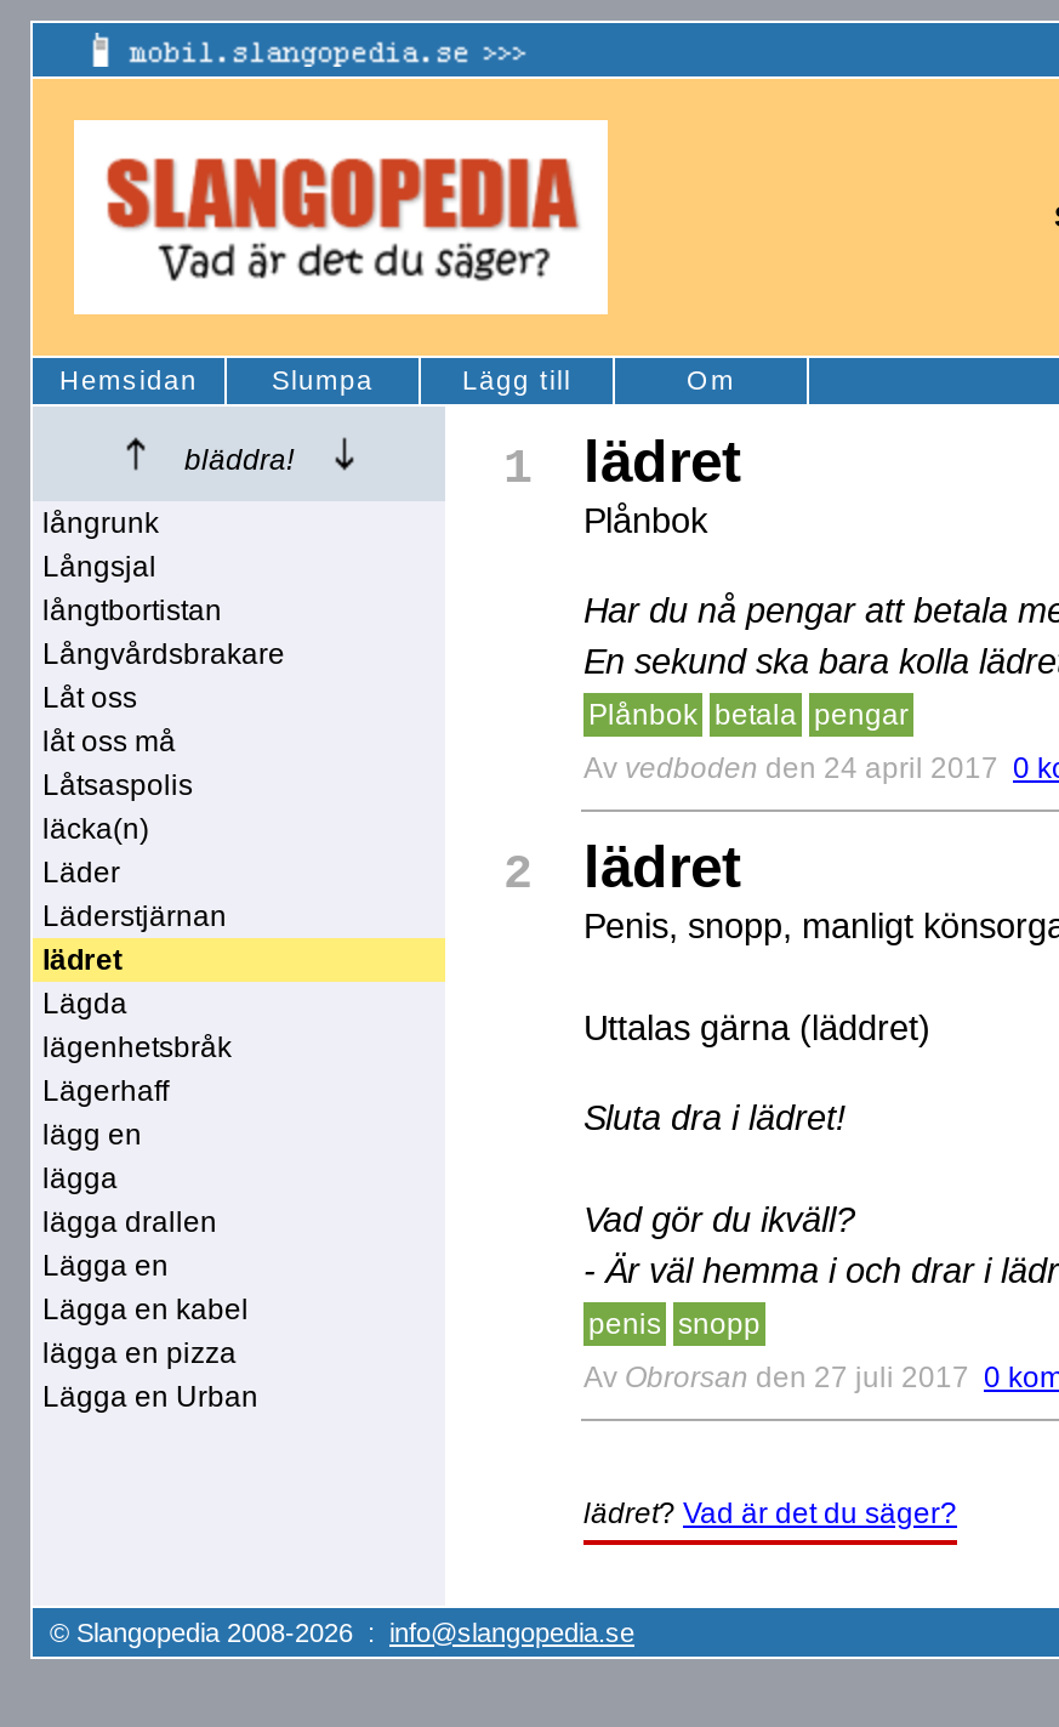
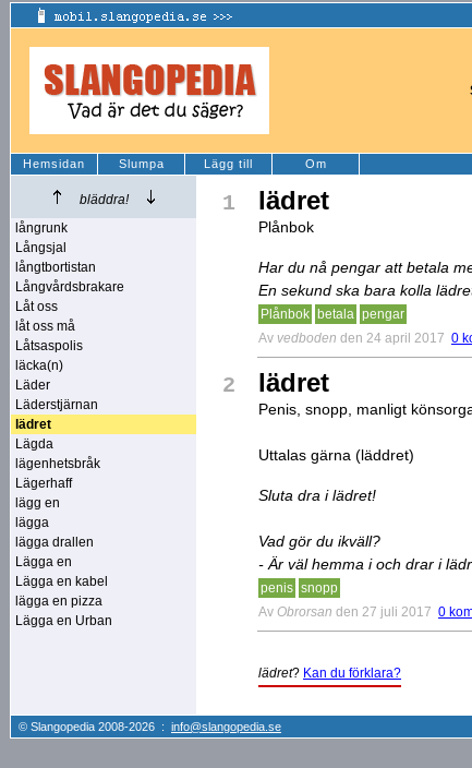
- lädret? Vad är det du säger?
+ lädret? Kan du förklara?
